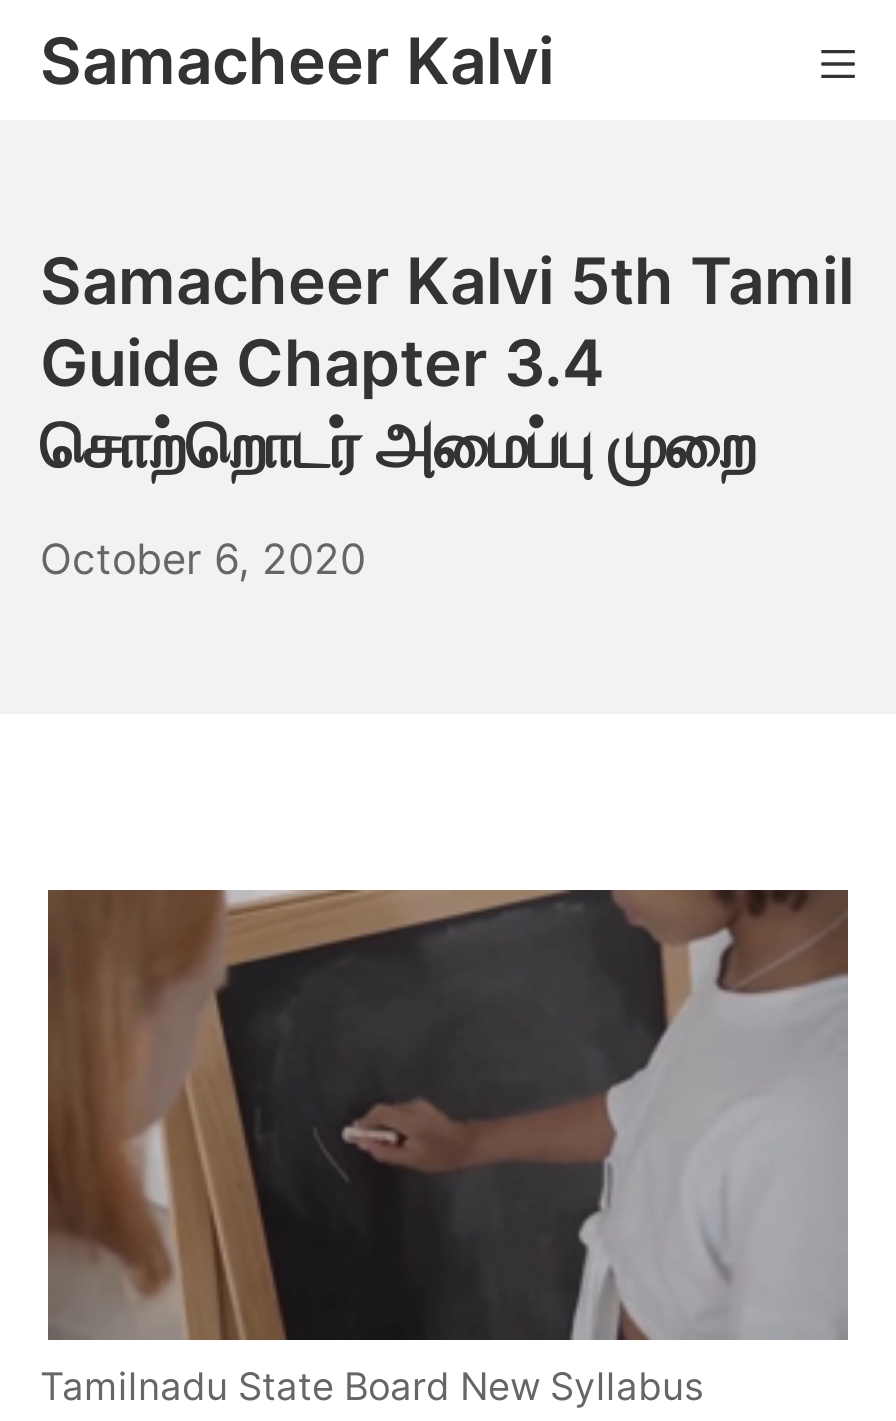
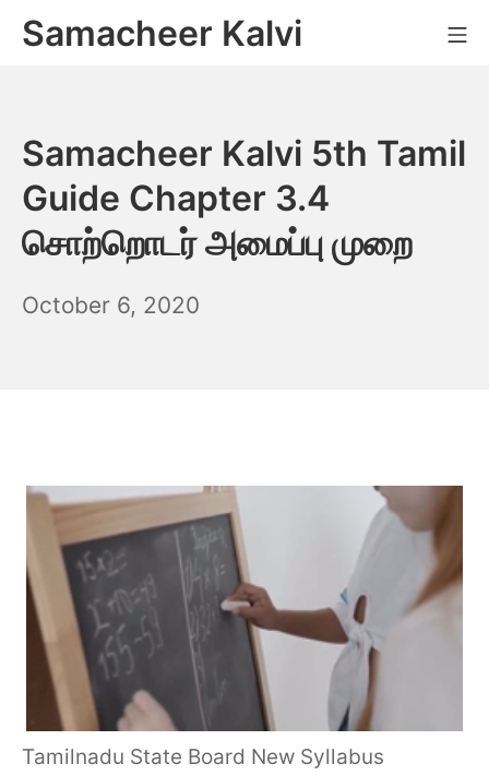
- [image]
+ [image]
